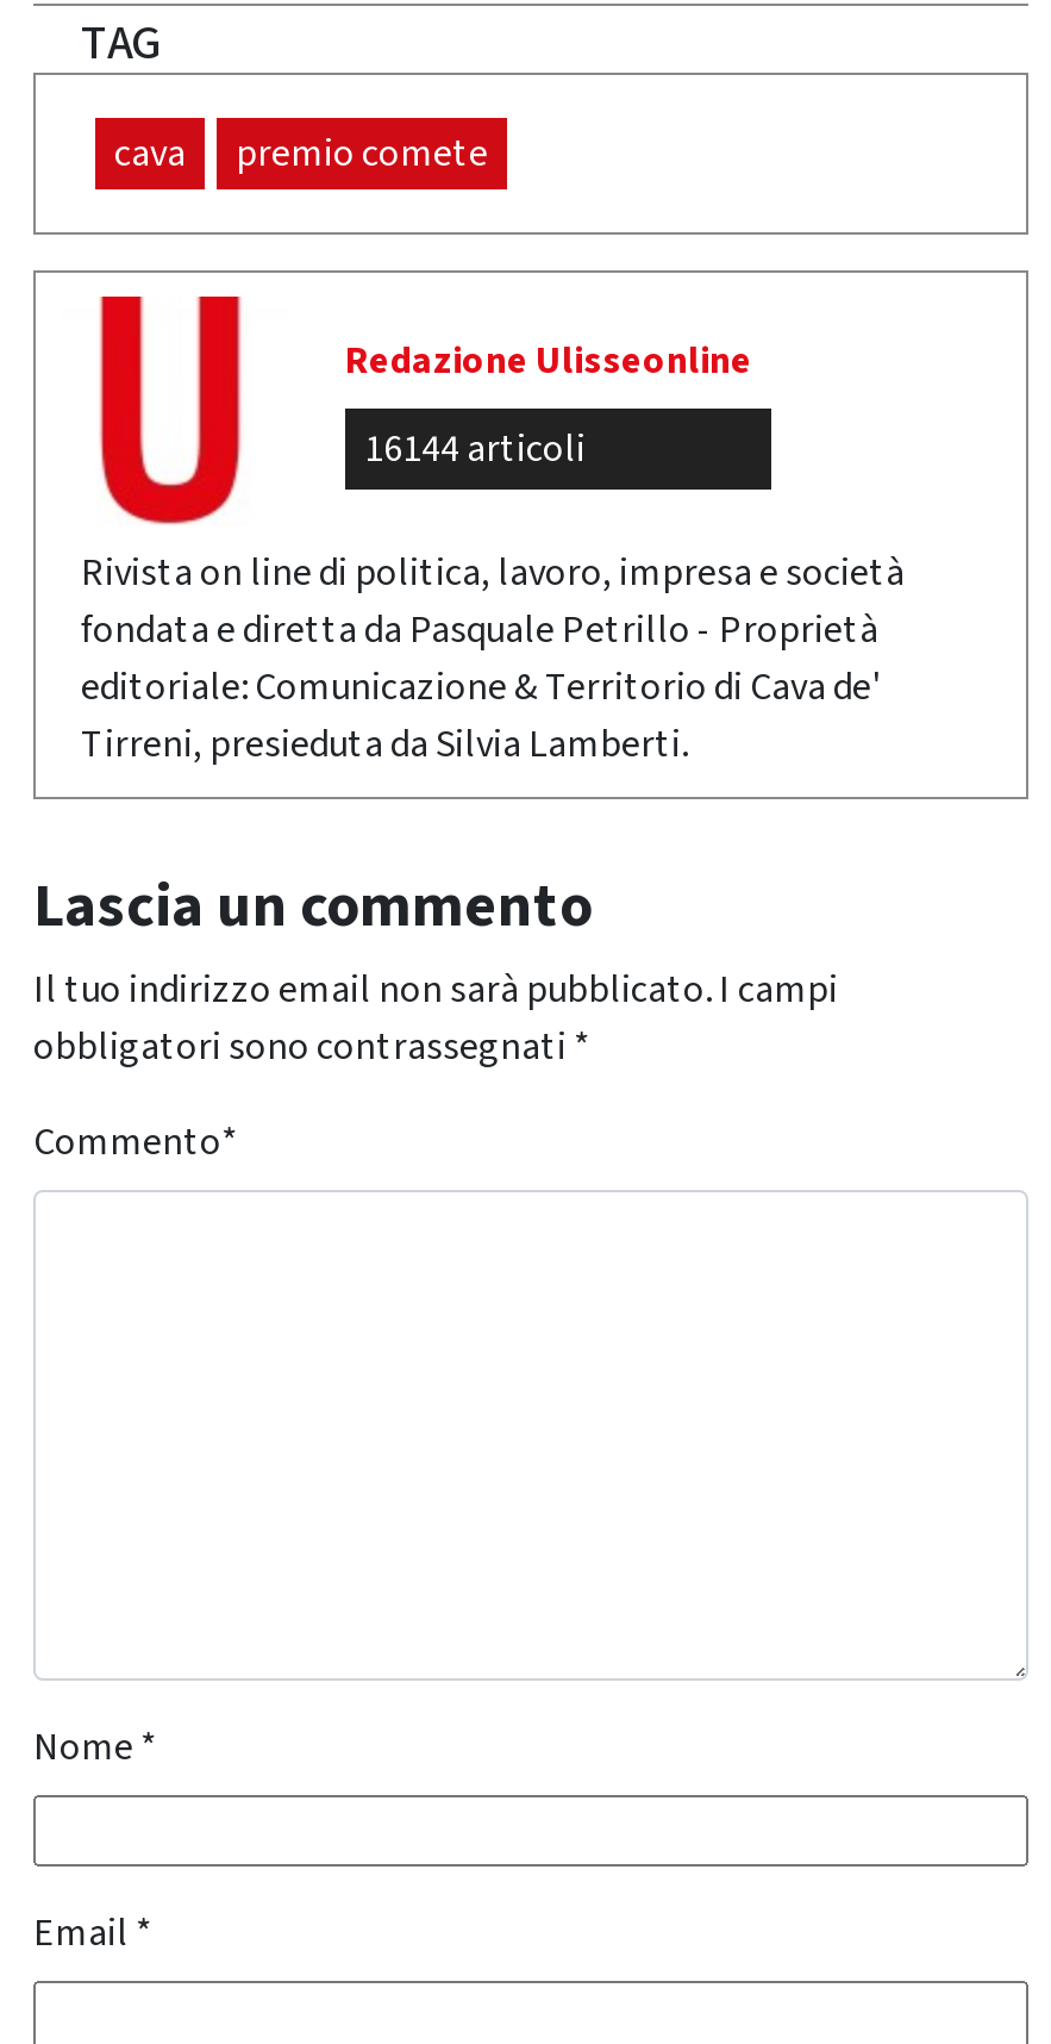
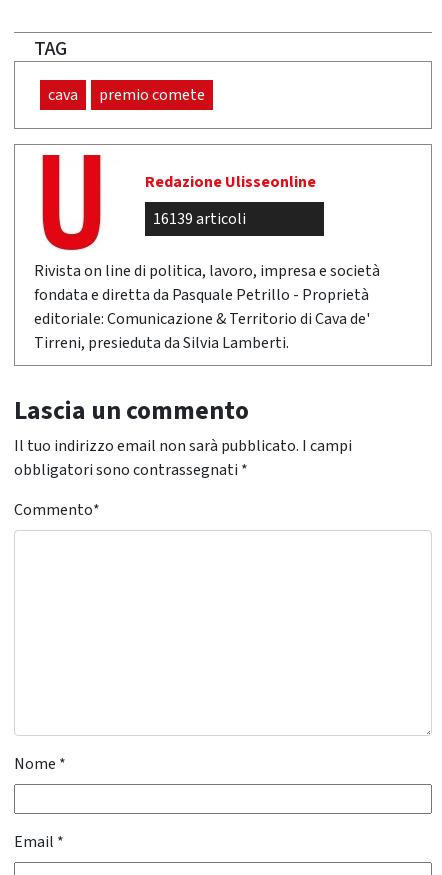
- 16144 articoli
+ 16139 articoli
